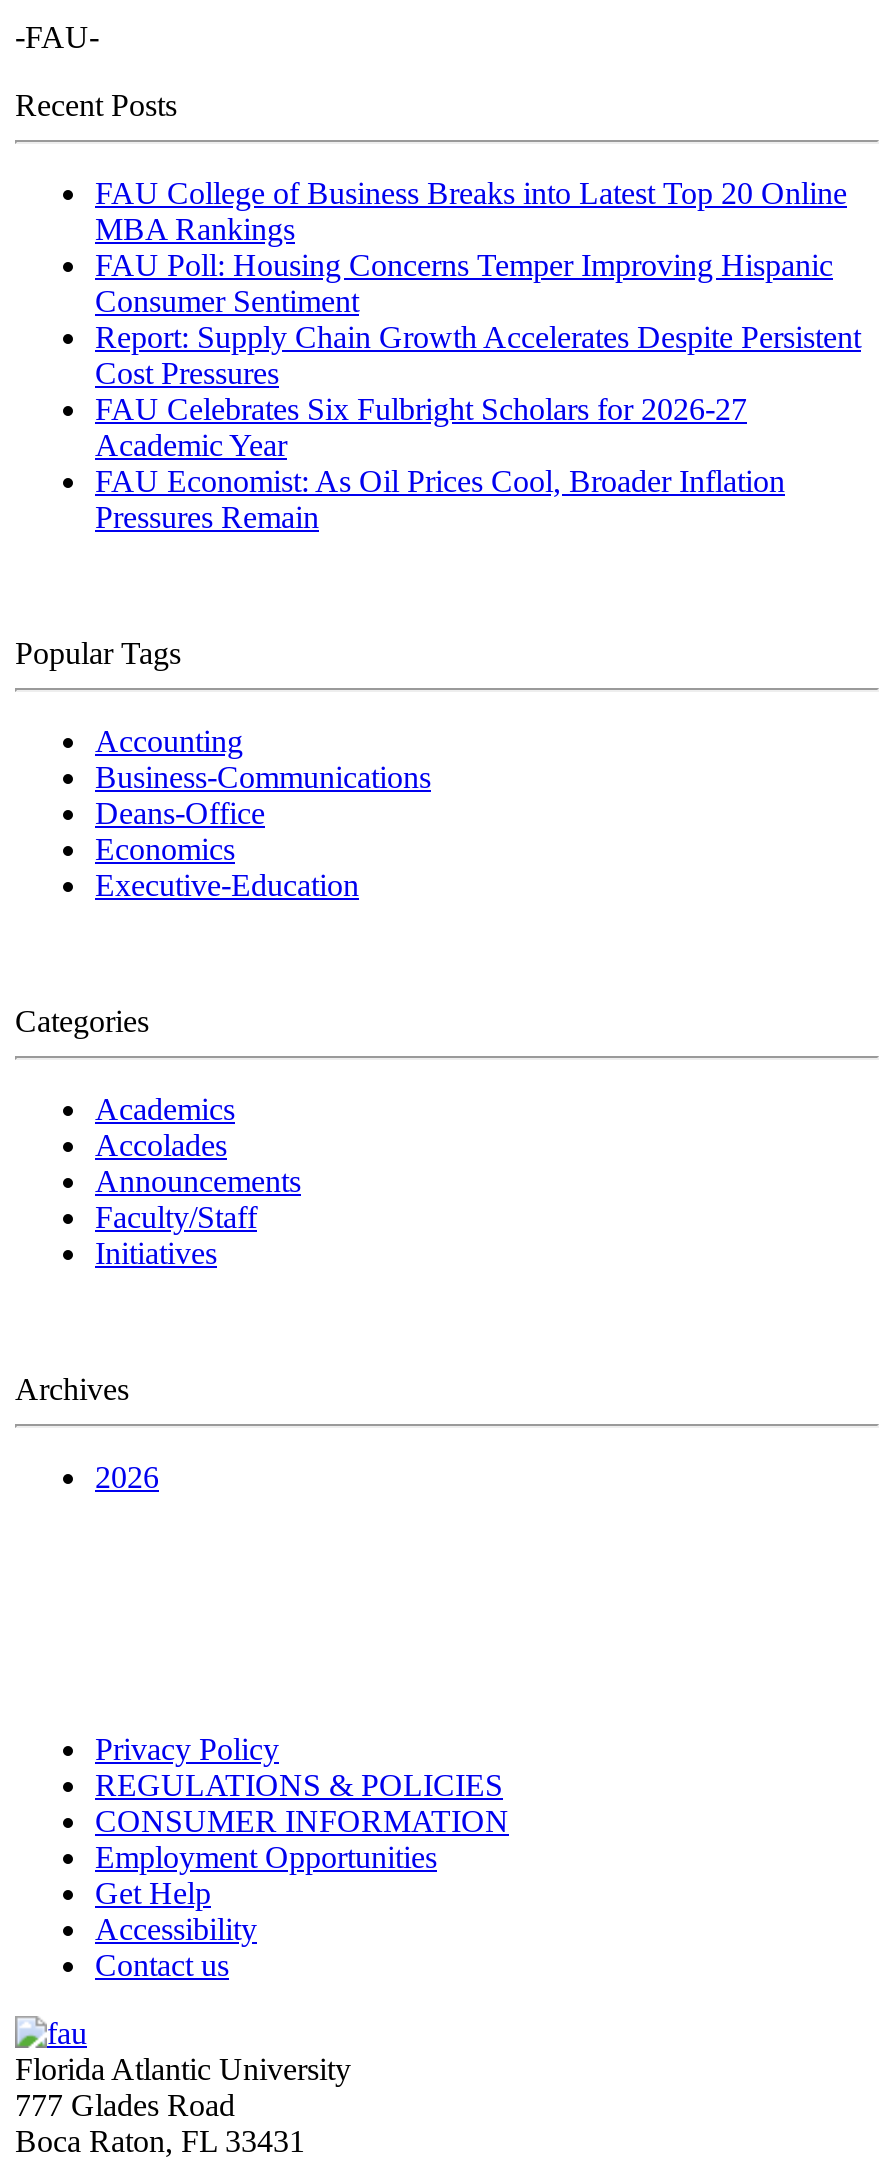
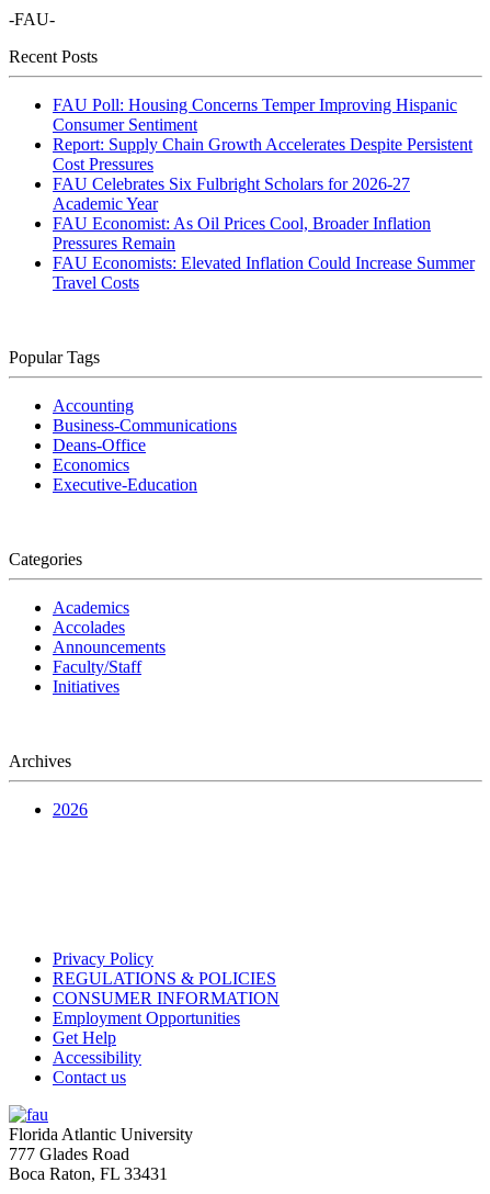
- FAU College of Business Breaks into Latest Top 20 Online
- MBA Rankings

moved up: FAU Poll: Housing Concerns Temper Improving Hispanic | Consumer Sentiment | Report: Supply Chain Growth Accelerates Despite Persistent | Cost Pressures | FAU Celebrates Six Fulbright Scholars for 2026-27 | Academic Year | FAU Economist: As Oil Prices Cool, Broader Inflation | Pressures Remain

+ FAU Economists: Elevated Inflation Could Increase Summer
+ Travel Costs
